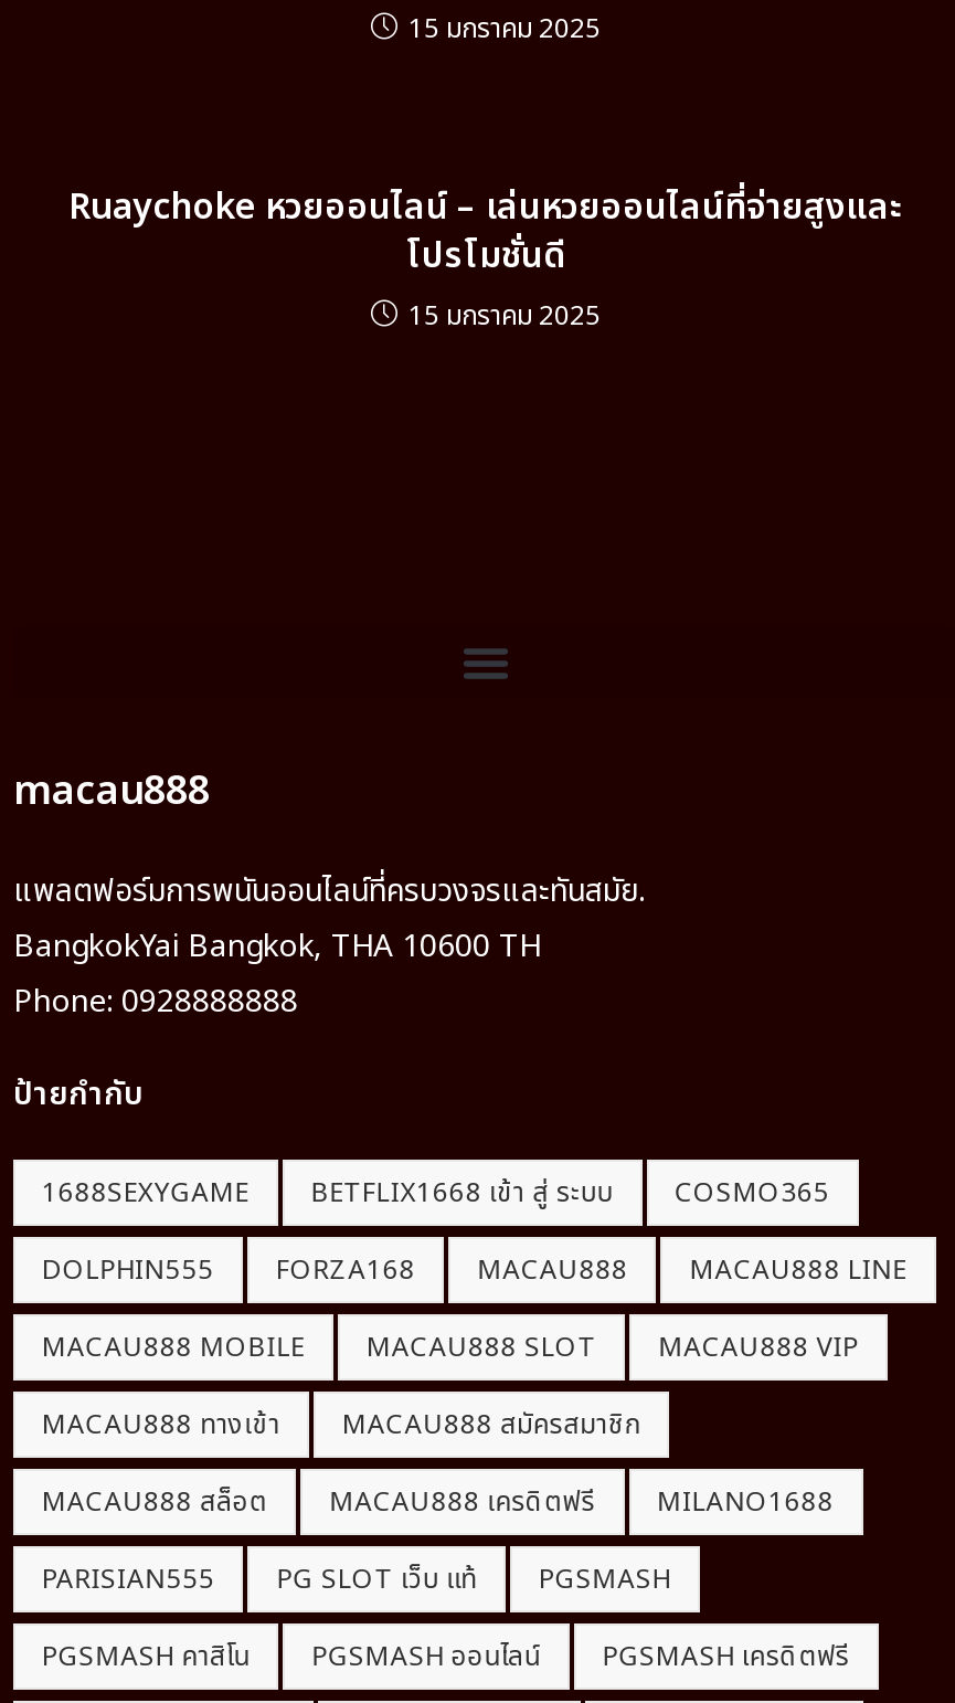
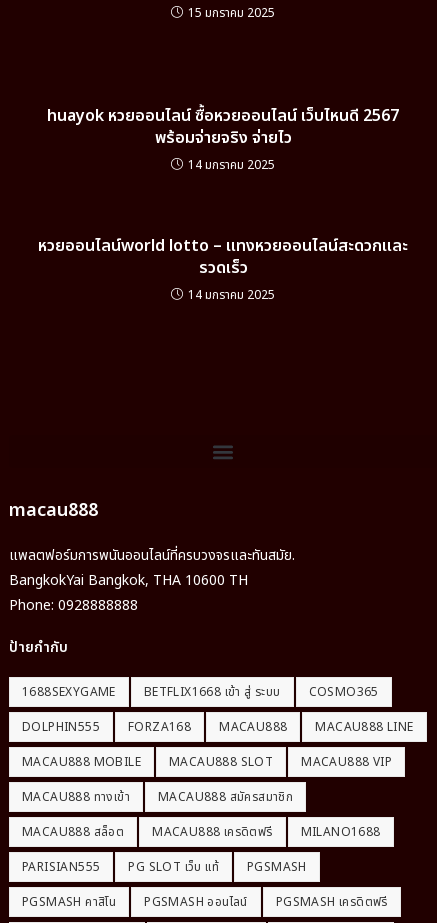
- Ruaychoke หวยออนไลน์ – เล่นหวยออนไลน์ที่จ่ายสูงและ
- โปรโมชั่นดี
- 15 มกราคม 2025
+ huayok หวยออนไลน์ ซื้อหวยออนไลน์ เว็บไหนดี 2567
+ พร้อมจ่ายจริง จ่ายไว
+ 14 มกราคม 2025
+ หวยออนไลน์world lotto – แทงหวยออนไลน์สะดวกและ
+ รวดเร็ว
+ 14 มกราคม 2025
